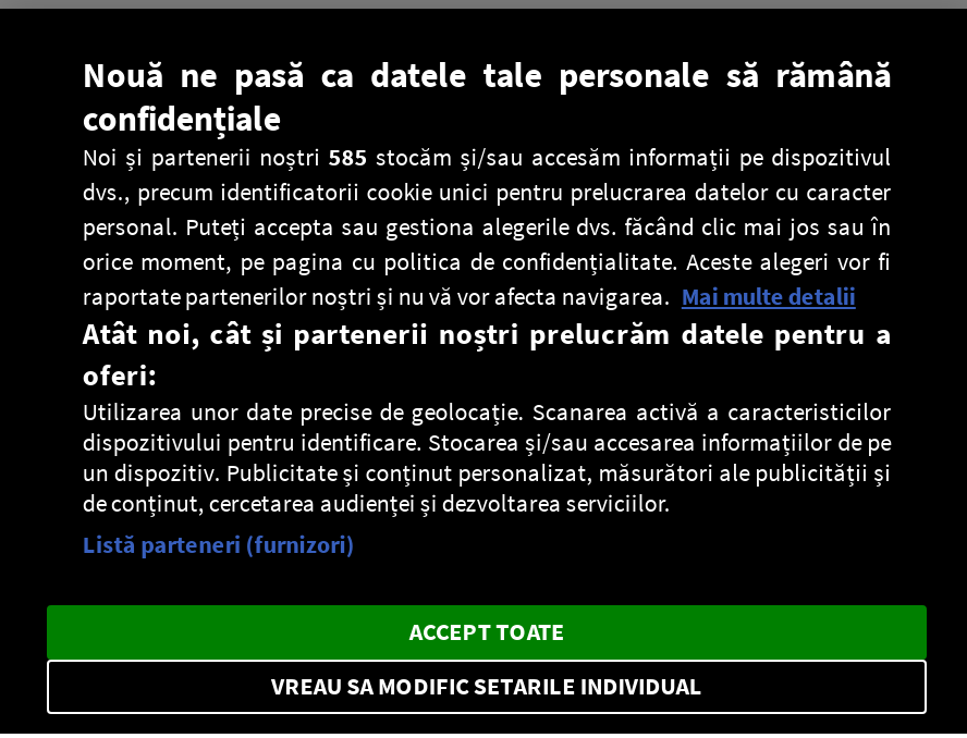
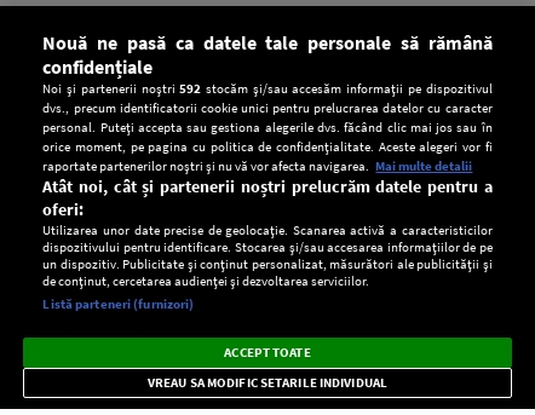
- Noi și partenerii noștri 585 stocăm și/sau accesăm informații pe dispozitivul
+ Noi și partenerii noștri 592 stocăm și/sau accesăm informații pe dispozitivul
